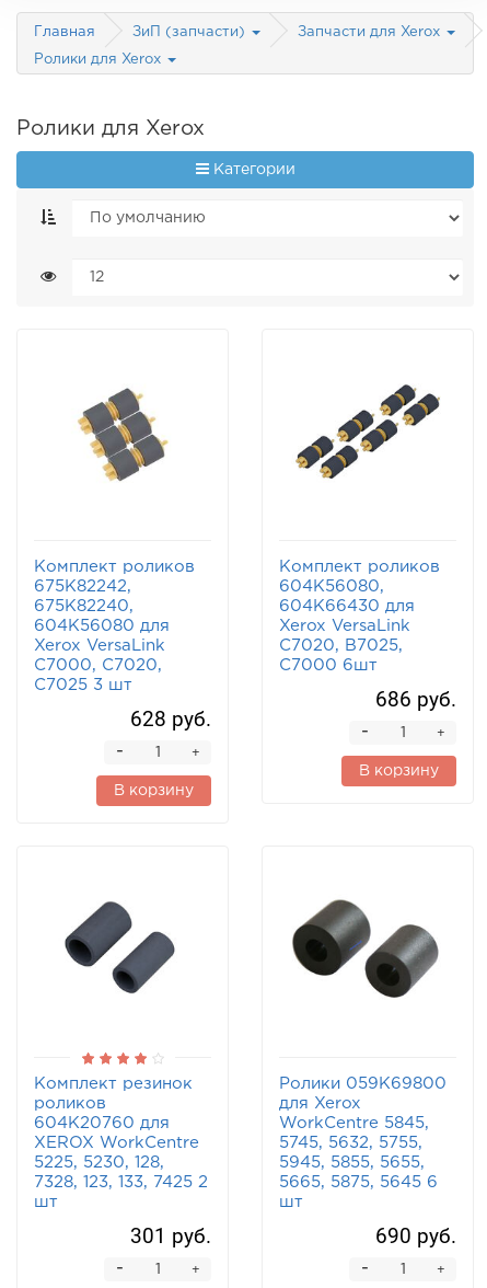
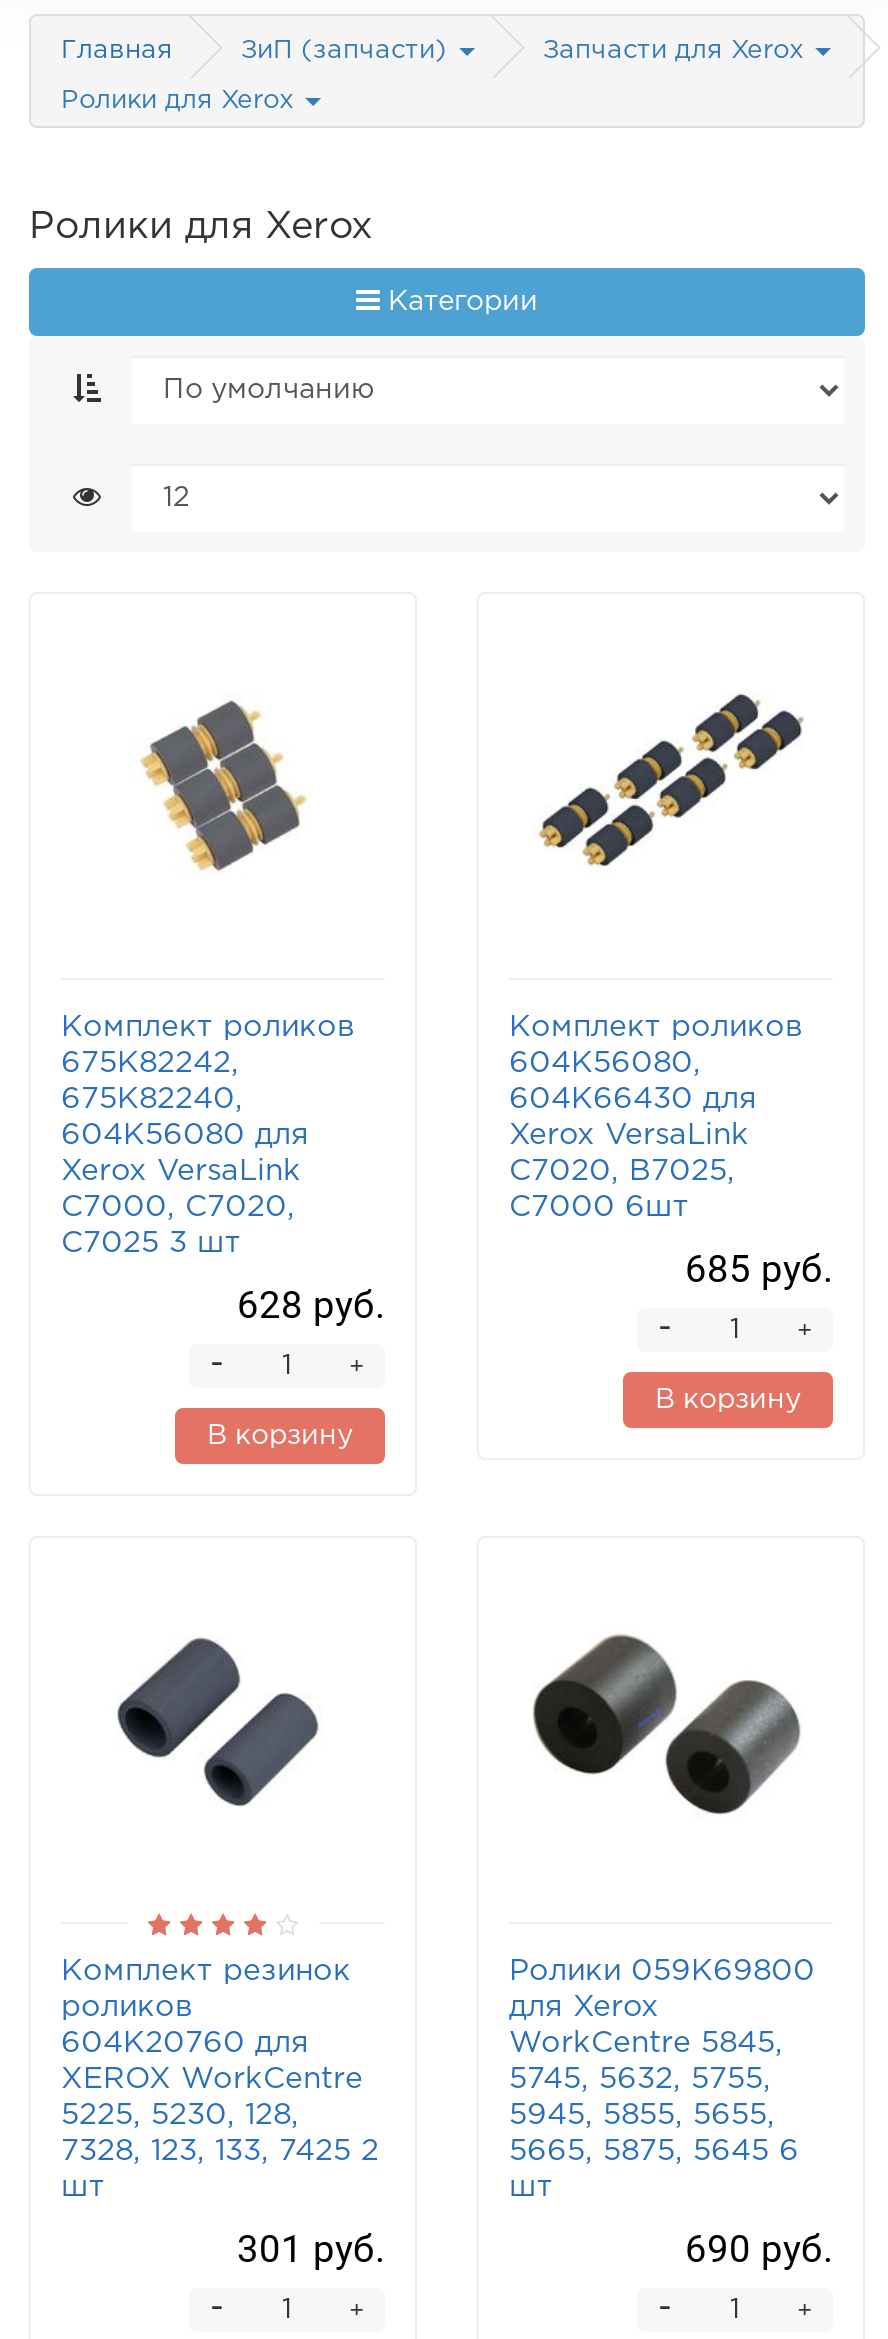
- 686 руб.
+ 685 руб.
